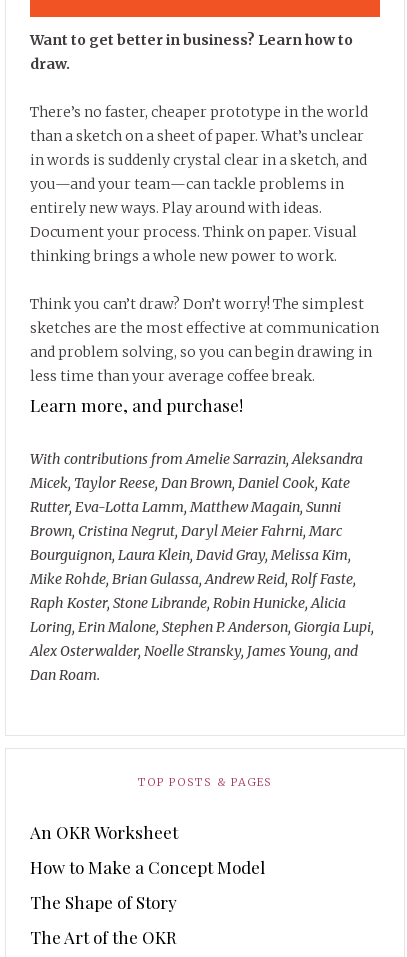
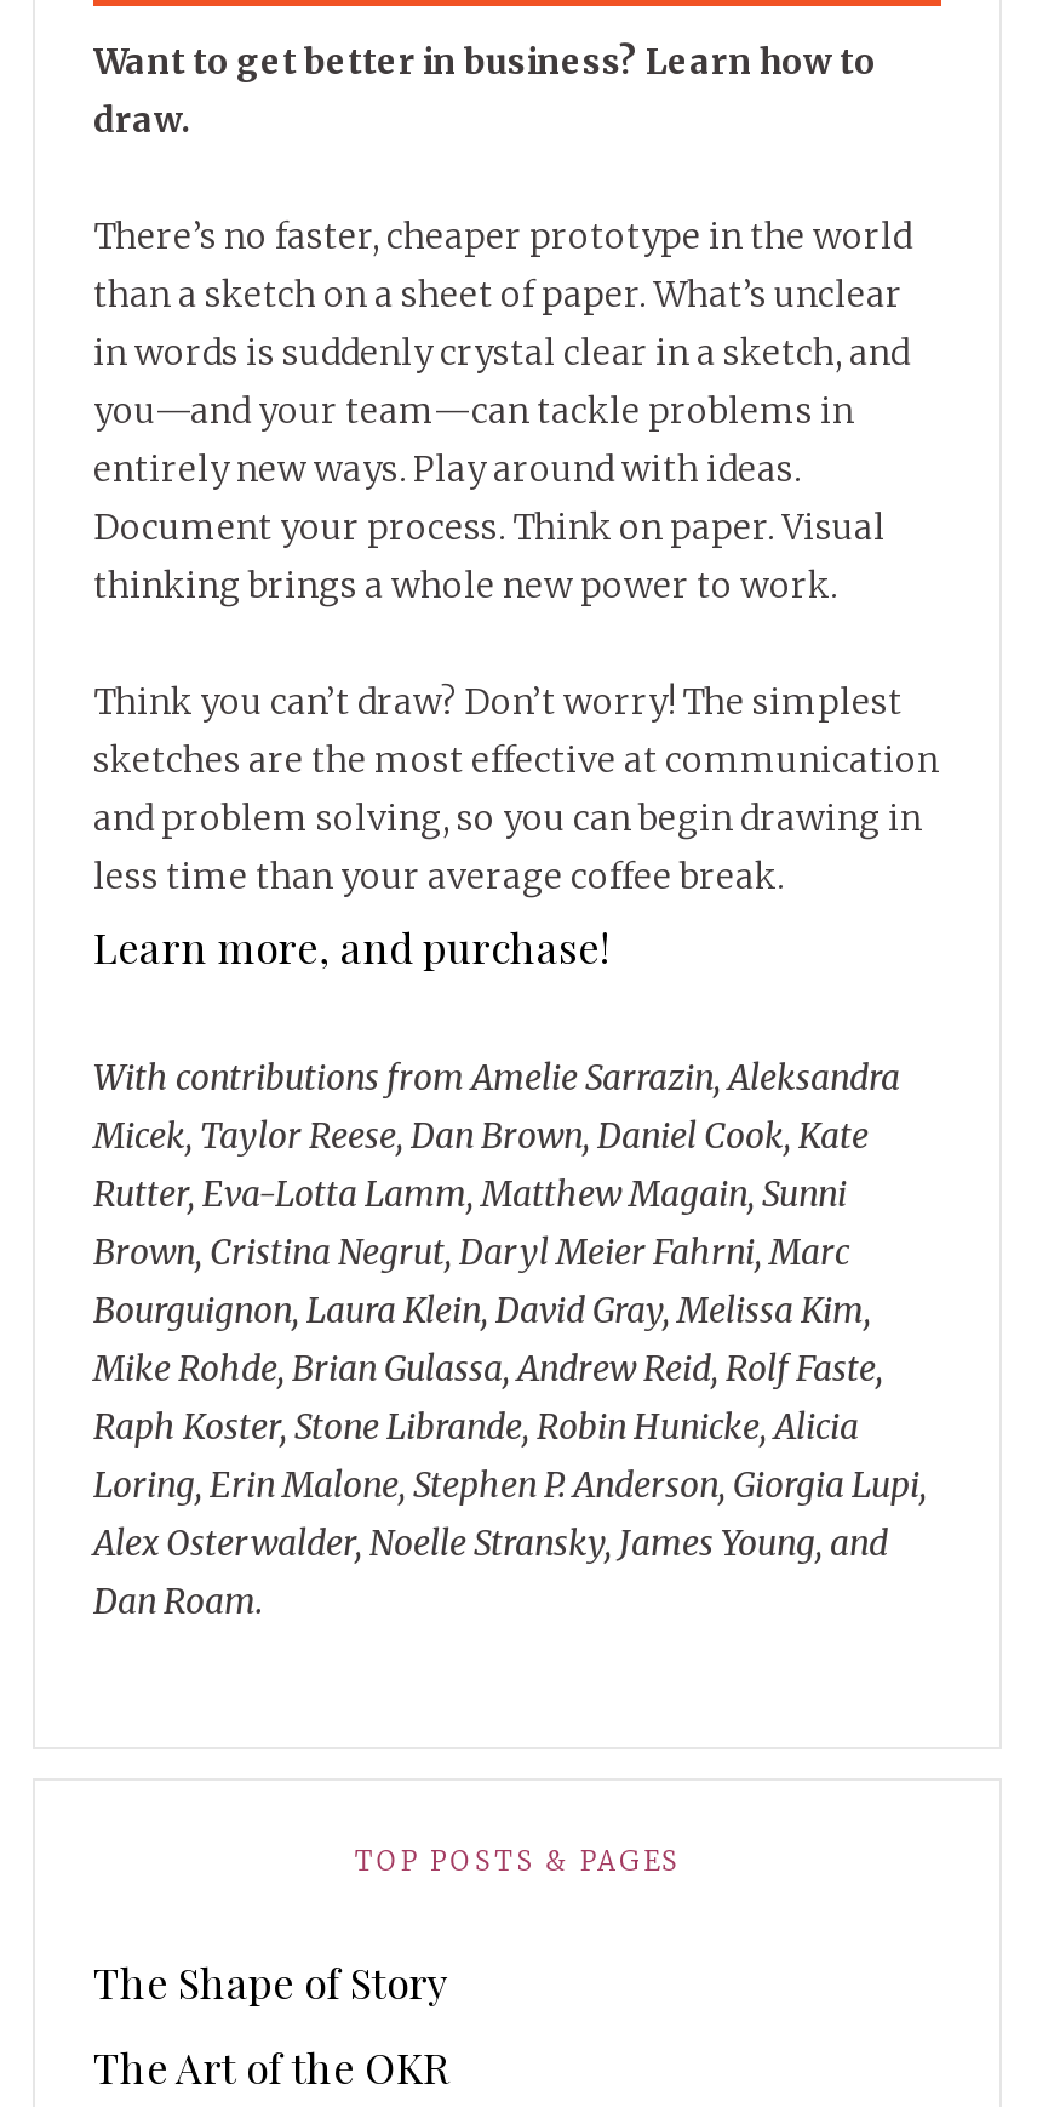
- An OKR Worksheet
- How to Make a Concept Model
